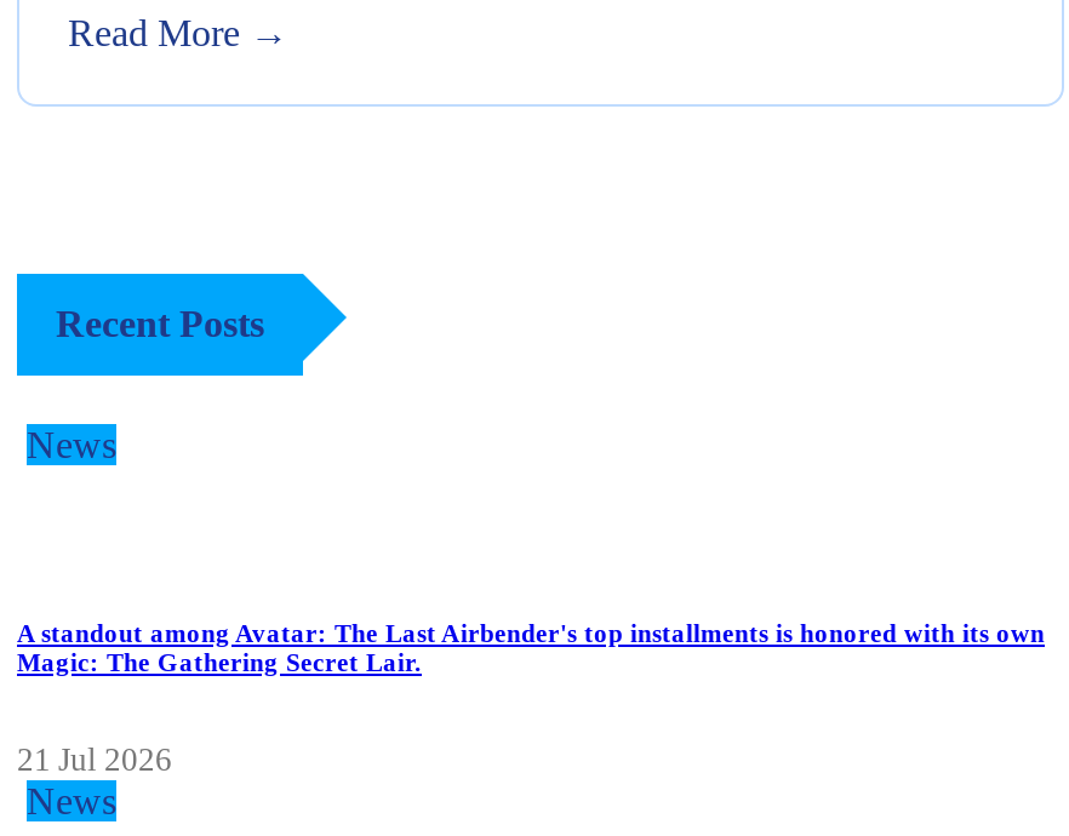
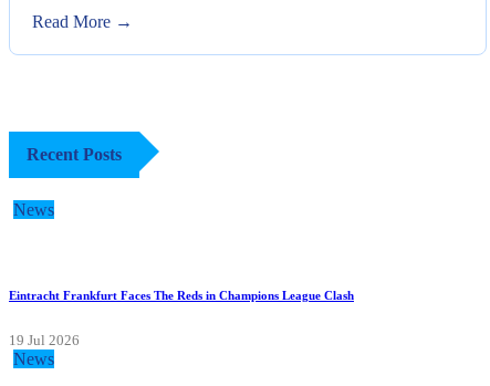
- A standout among Avatar: The Last Airbender's top installments is honored with its own
- Magic: The Gathering Secret Lair.
+ Eintracht Frankfurt Faces The Reds in Champions League Clash

- 21 Jul 2026
+ 19 Jul 2026
